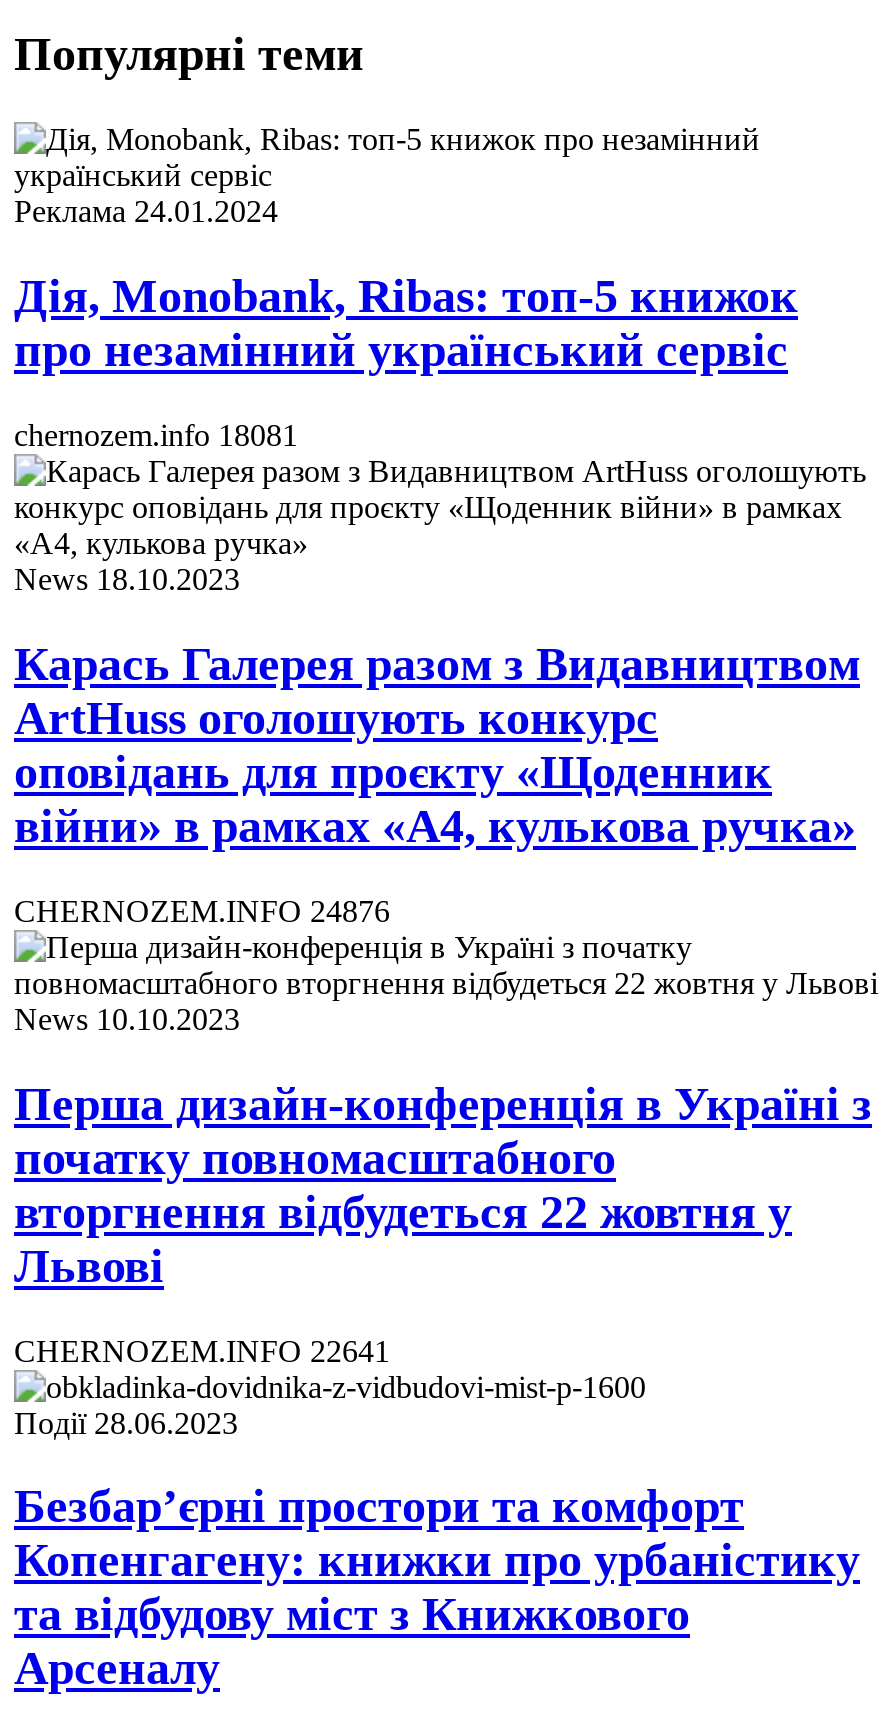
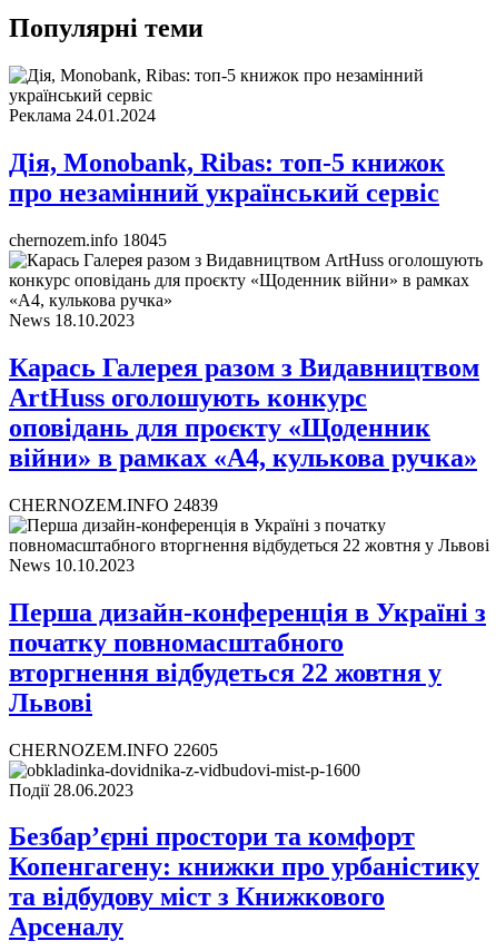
- chernozem.info 18081
+ chernozem.info 18045

- CHERNOZEM.INFO 24876
+ CHERNOZEM.INFO 24839

- CHERNOZEM.INFO 22641
+ CHERNOZEM.INFO 22605
